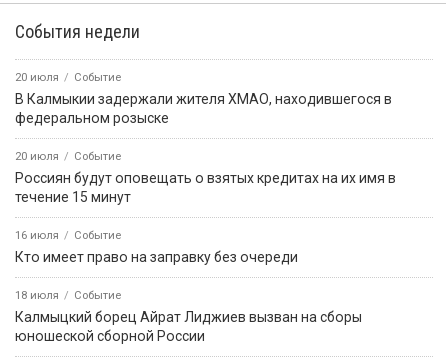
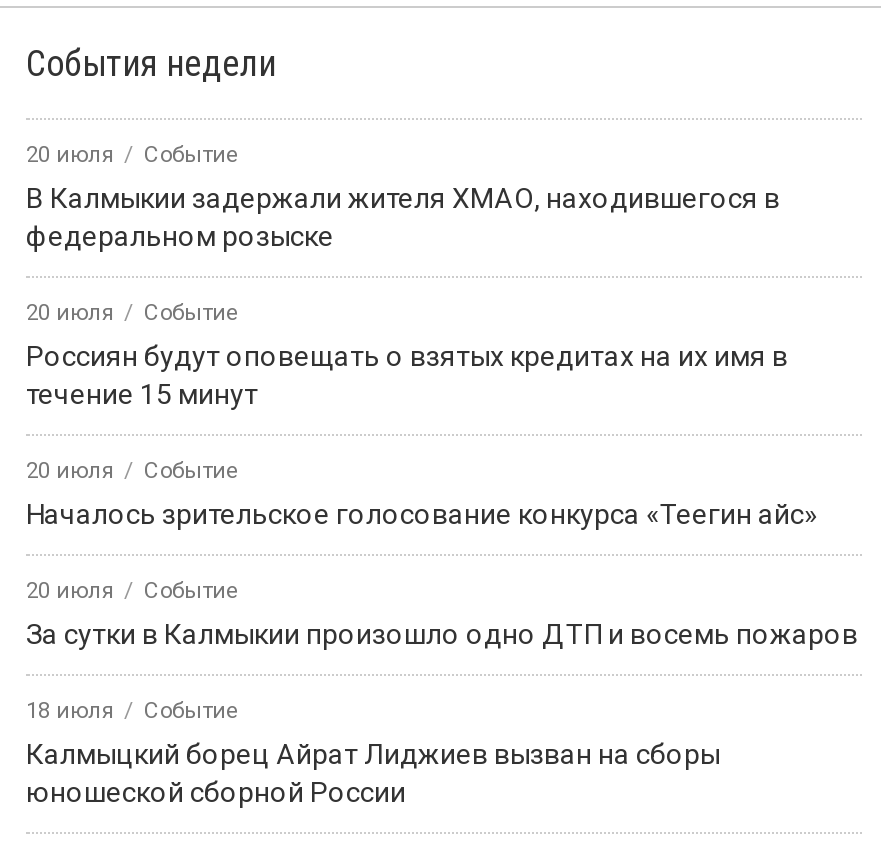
- 16 июля Событие
+ 20 июля Событие

- Кто имеет право на заправку без очереди
+ Началось зрительское голосование конкурса «Теегин айс»
+ 20 июля
+ Событие
+ За сутки в Калмыкии произошло одно ДТП и восемь пожаров
